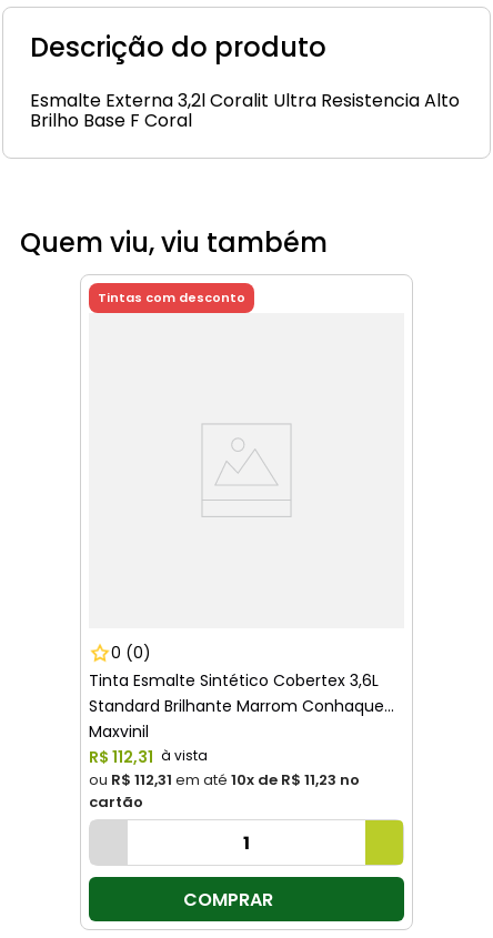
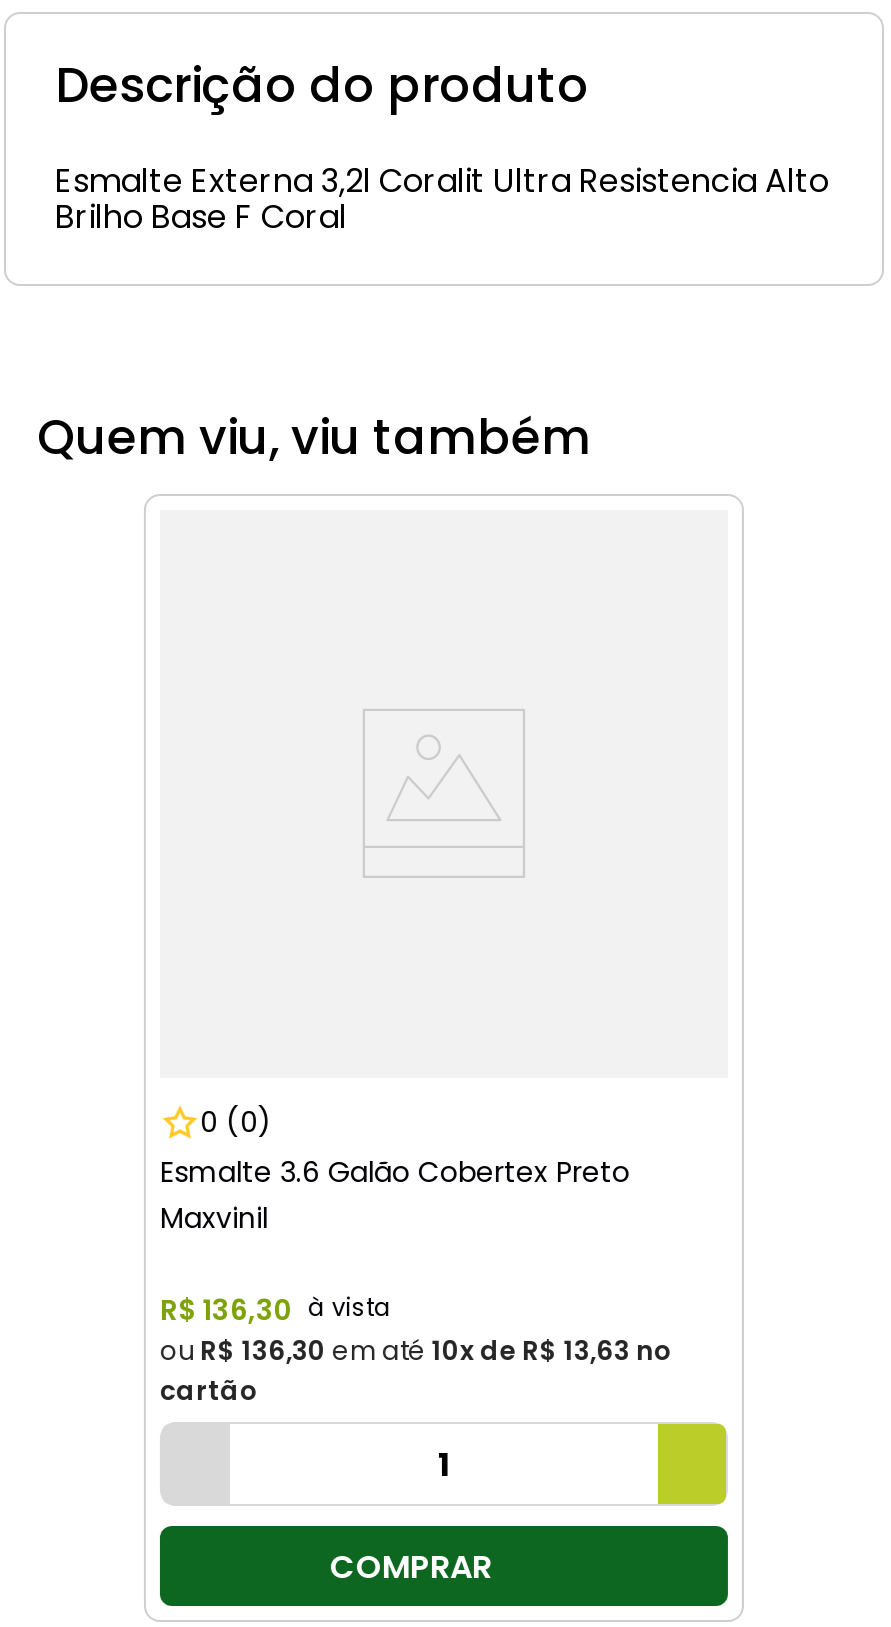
- Tintas com desconto

- Tinta Esmalte Sintético Cobertex 3,6L
- Standard Brilhante Marrom Conhaque
+ Esmalte 3.6 Galão Cobertex Preto

moved up: Maxvinil

- R$ 112,31
+ R$ 136,30

- ou R$ 112,31 em até 10x de R$ 11,23 no
+ ou R$ 136,30 em até 10x de R$ 13,63 no
